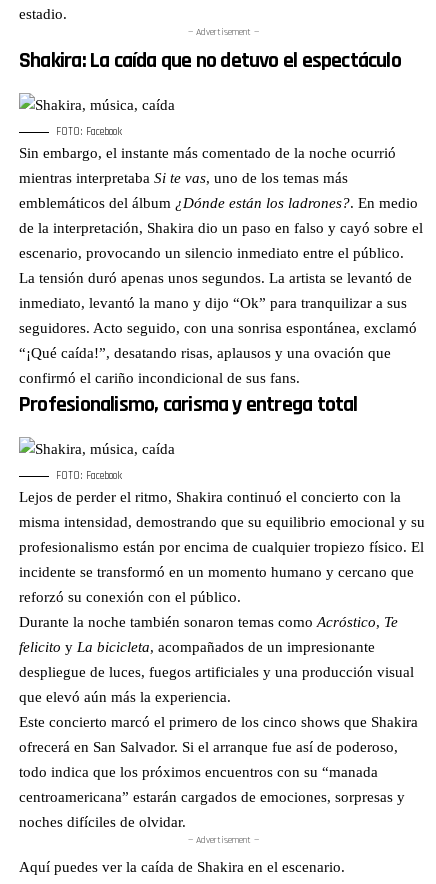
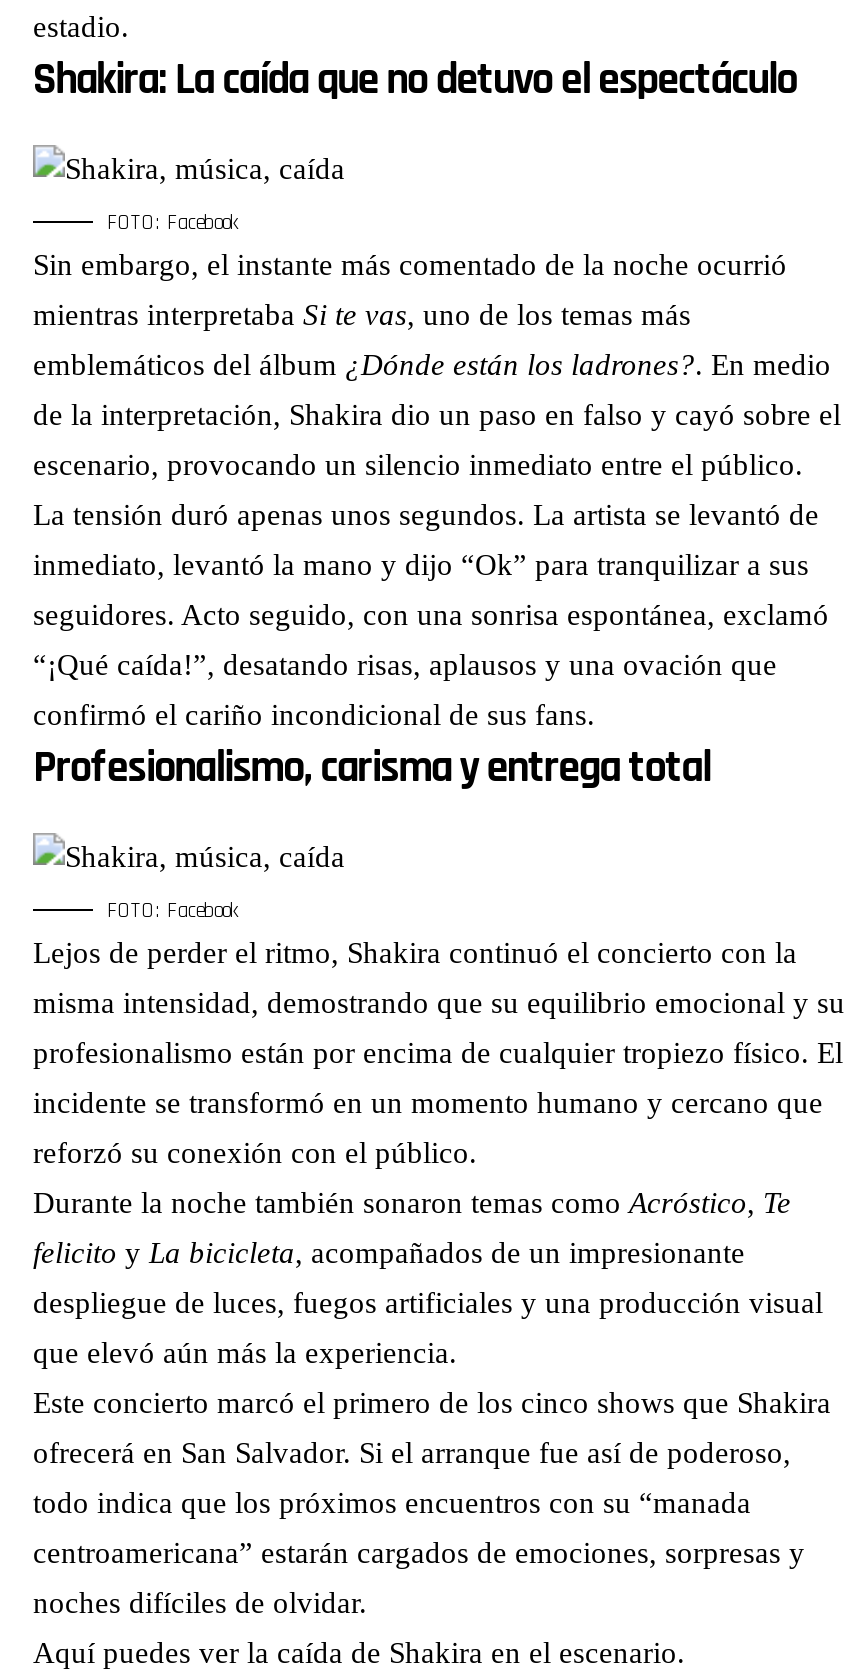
- — Advertisement —

- — Advertisement —
